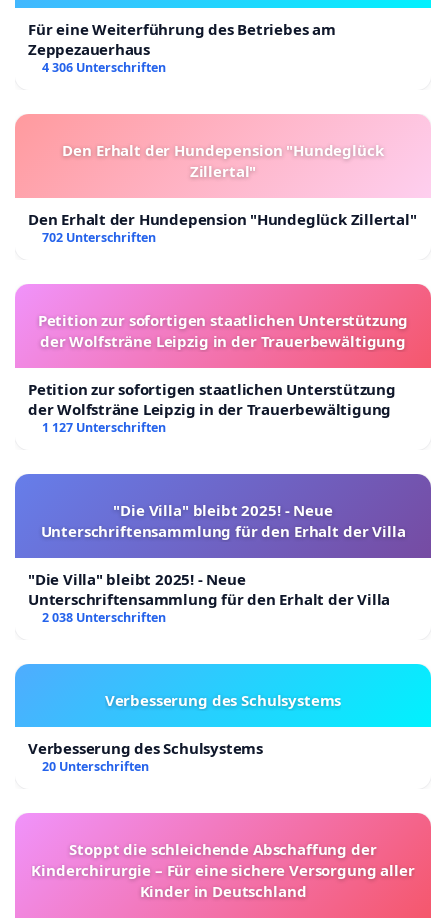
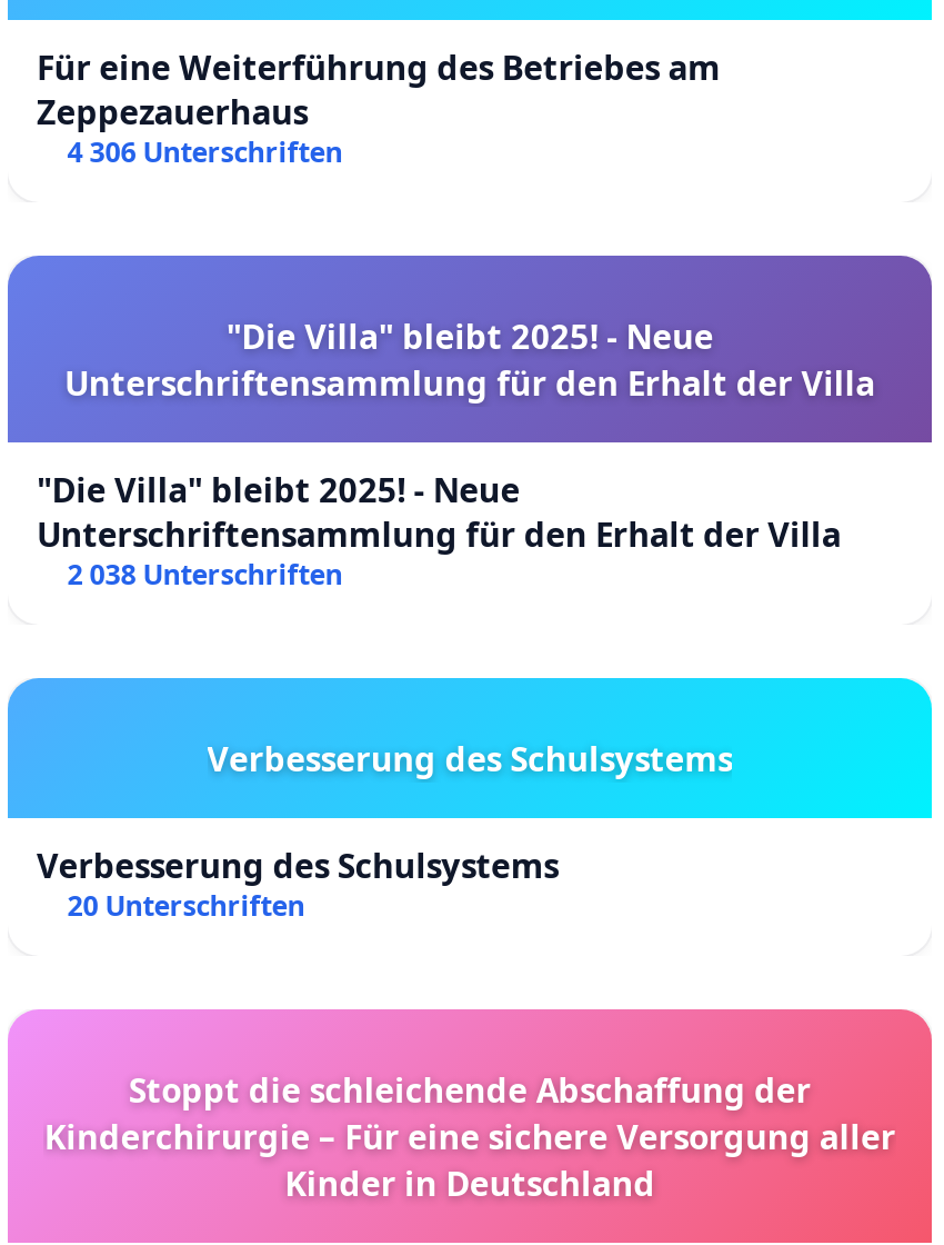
- [image]
- Den Erhalt der Hundepension "Hundeglück
- Zillertal"
- Den Erhalt der Hundepension "Hundeglück Zillertal"
- 702 Unterschriften

- [image]
- Petition zur sofortigen staatlichen Unterstützung
- der Wolfsträne Leipzig in der Trauerbewältigung
- Petition zur sofortigen staatlichen Unterstützung
- der Wolfsträne Leipzig in der Trauerbewältigung
- 1 127 Unterschriften
